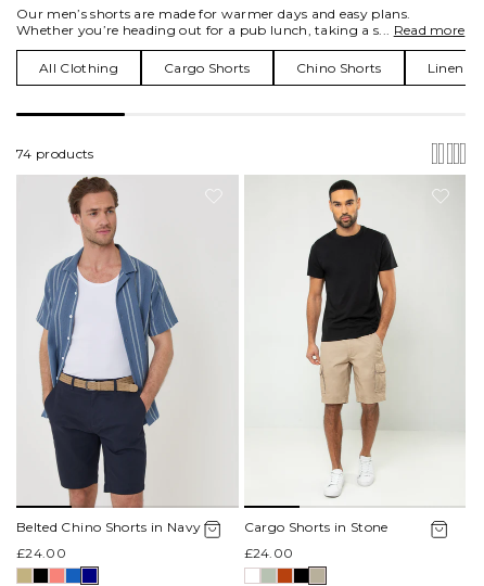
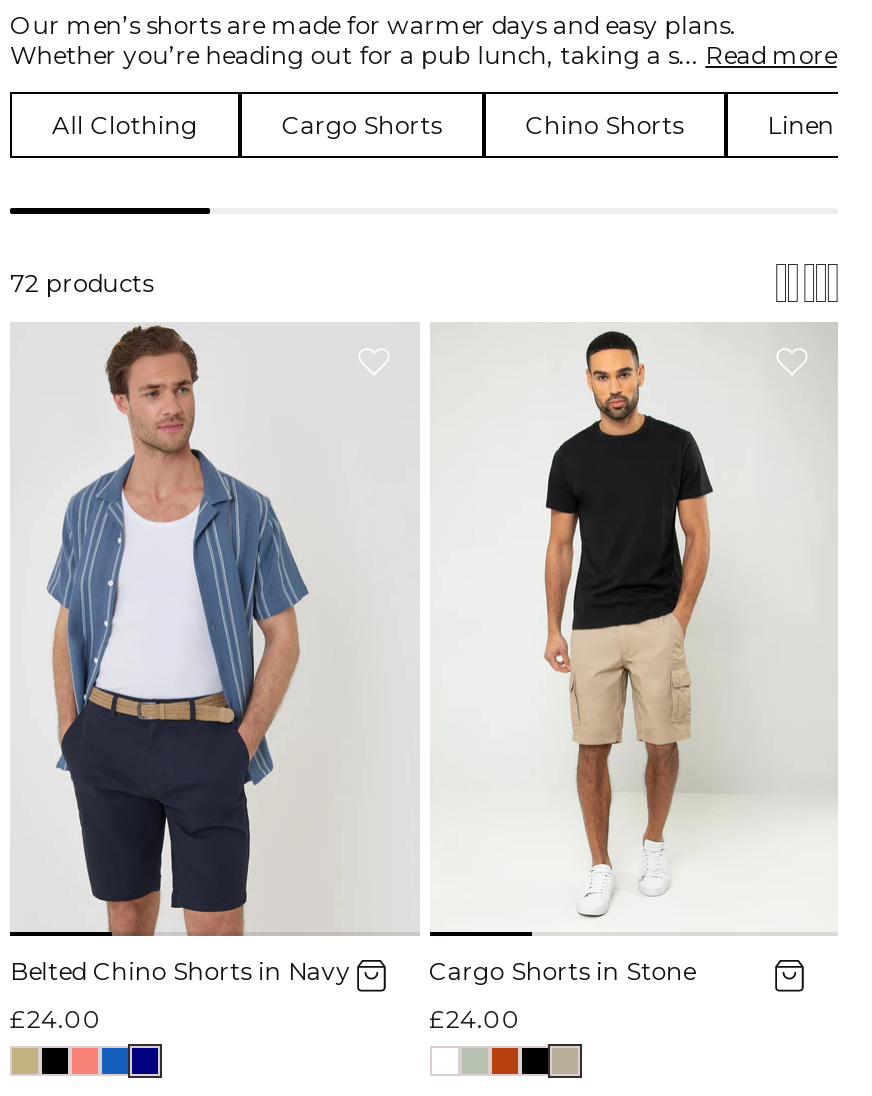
- 74 products
+ 72 products
